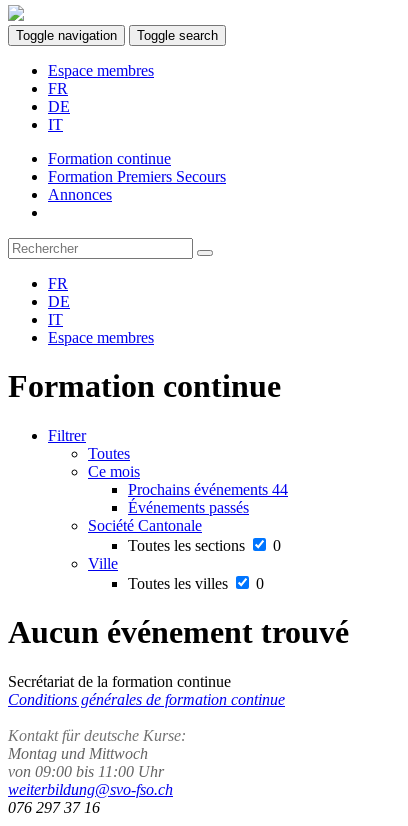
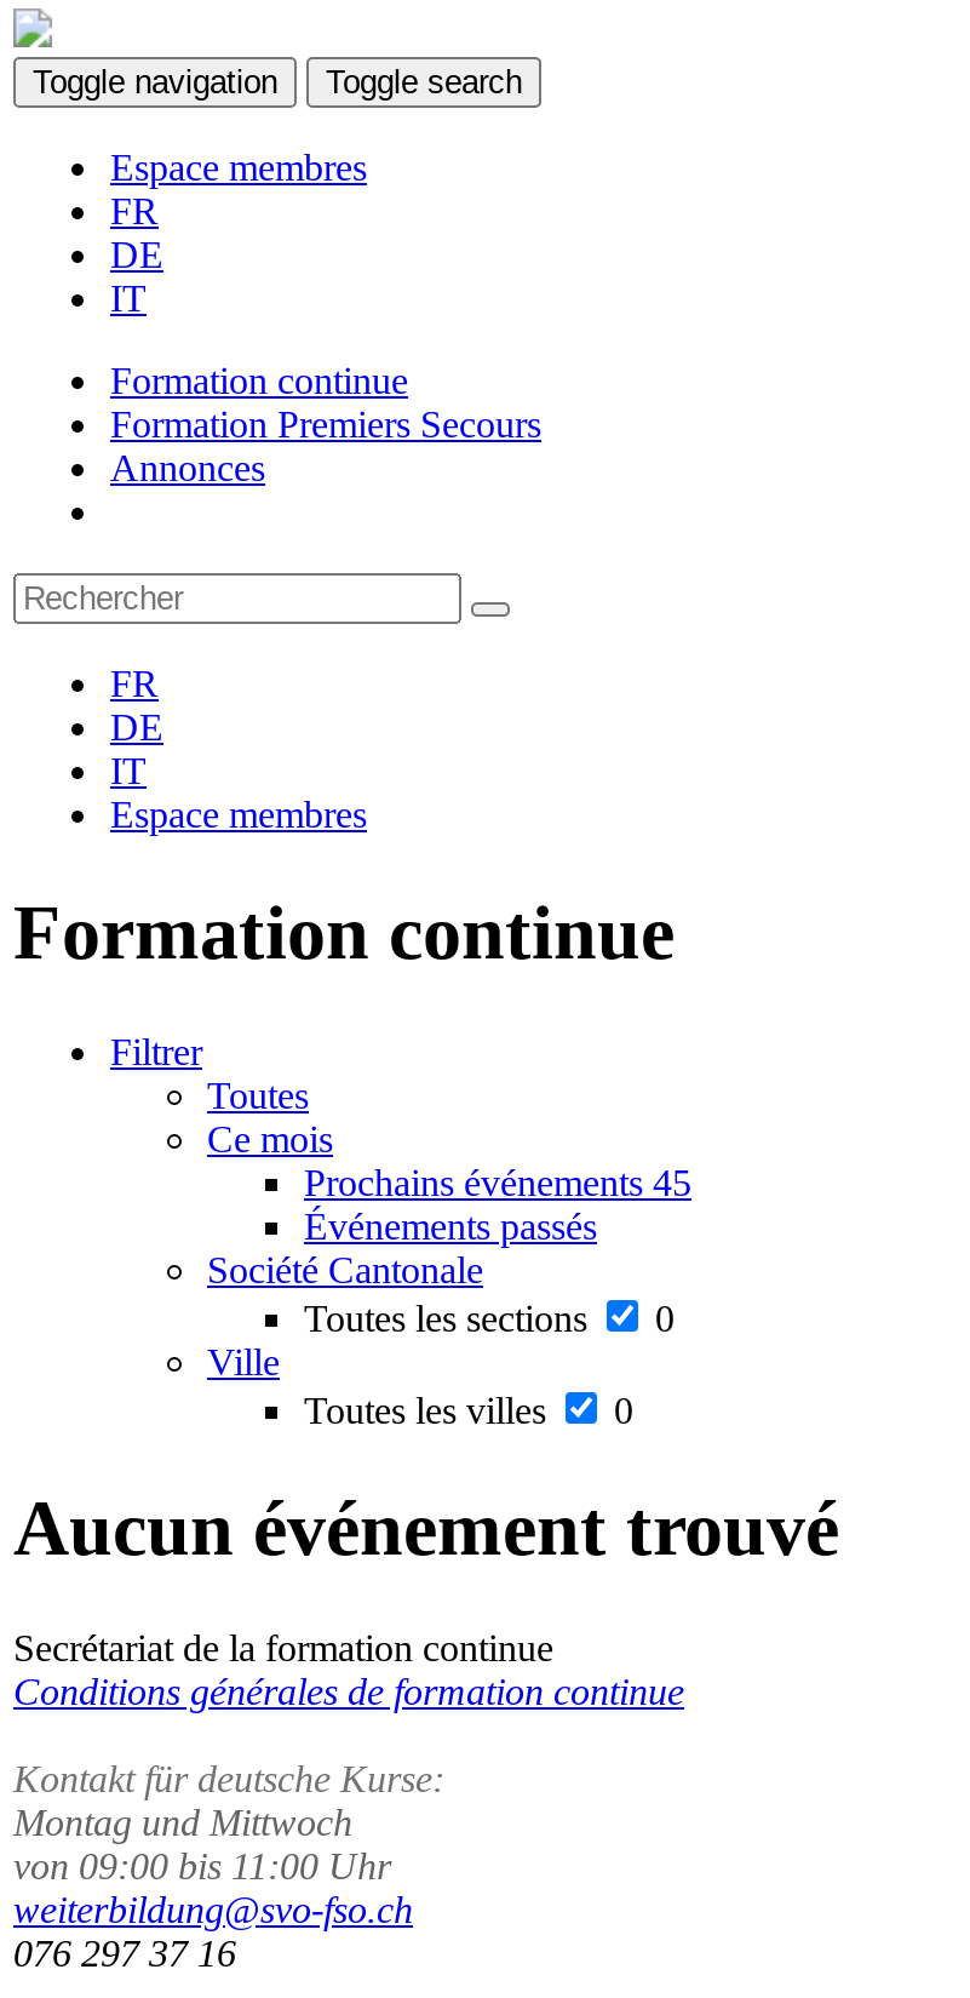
- Prochains événements 44
+ Prochains événements 45
